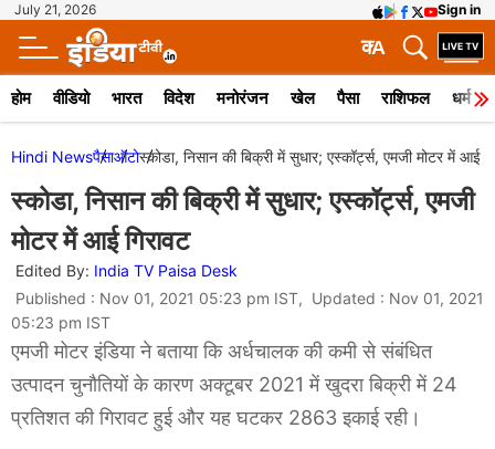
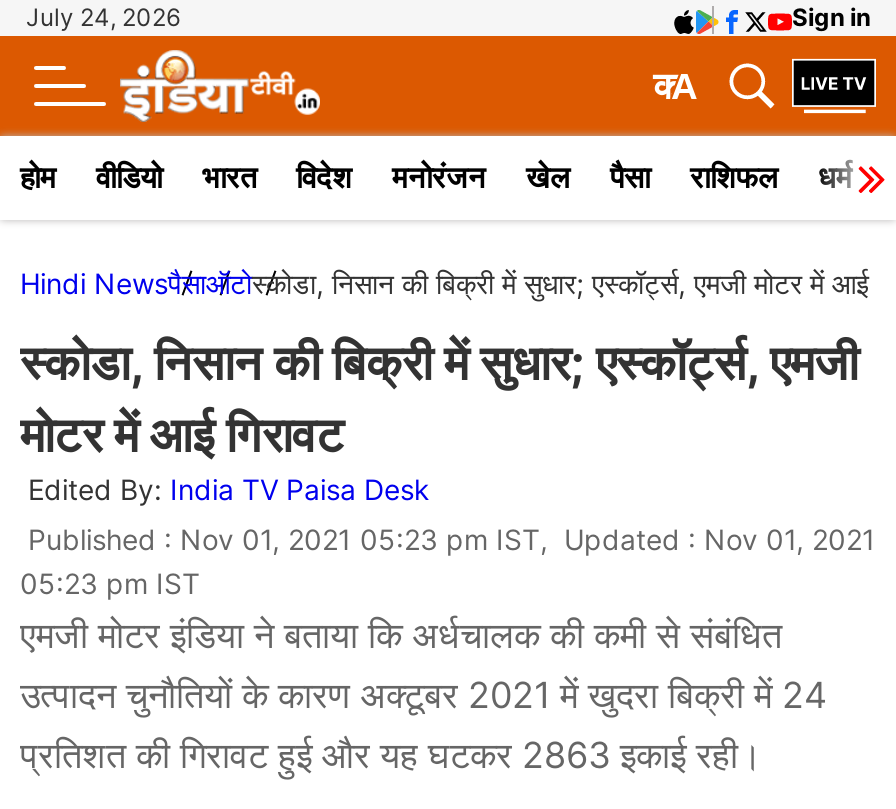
- July 21, 2026
+ July 24, 2026
